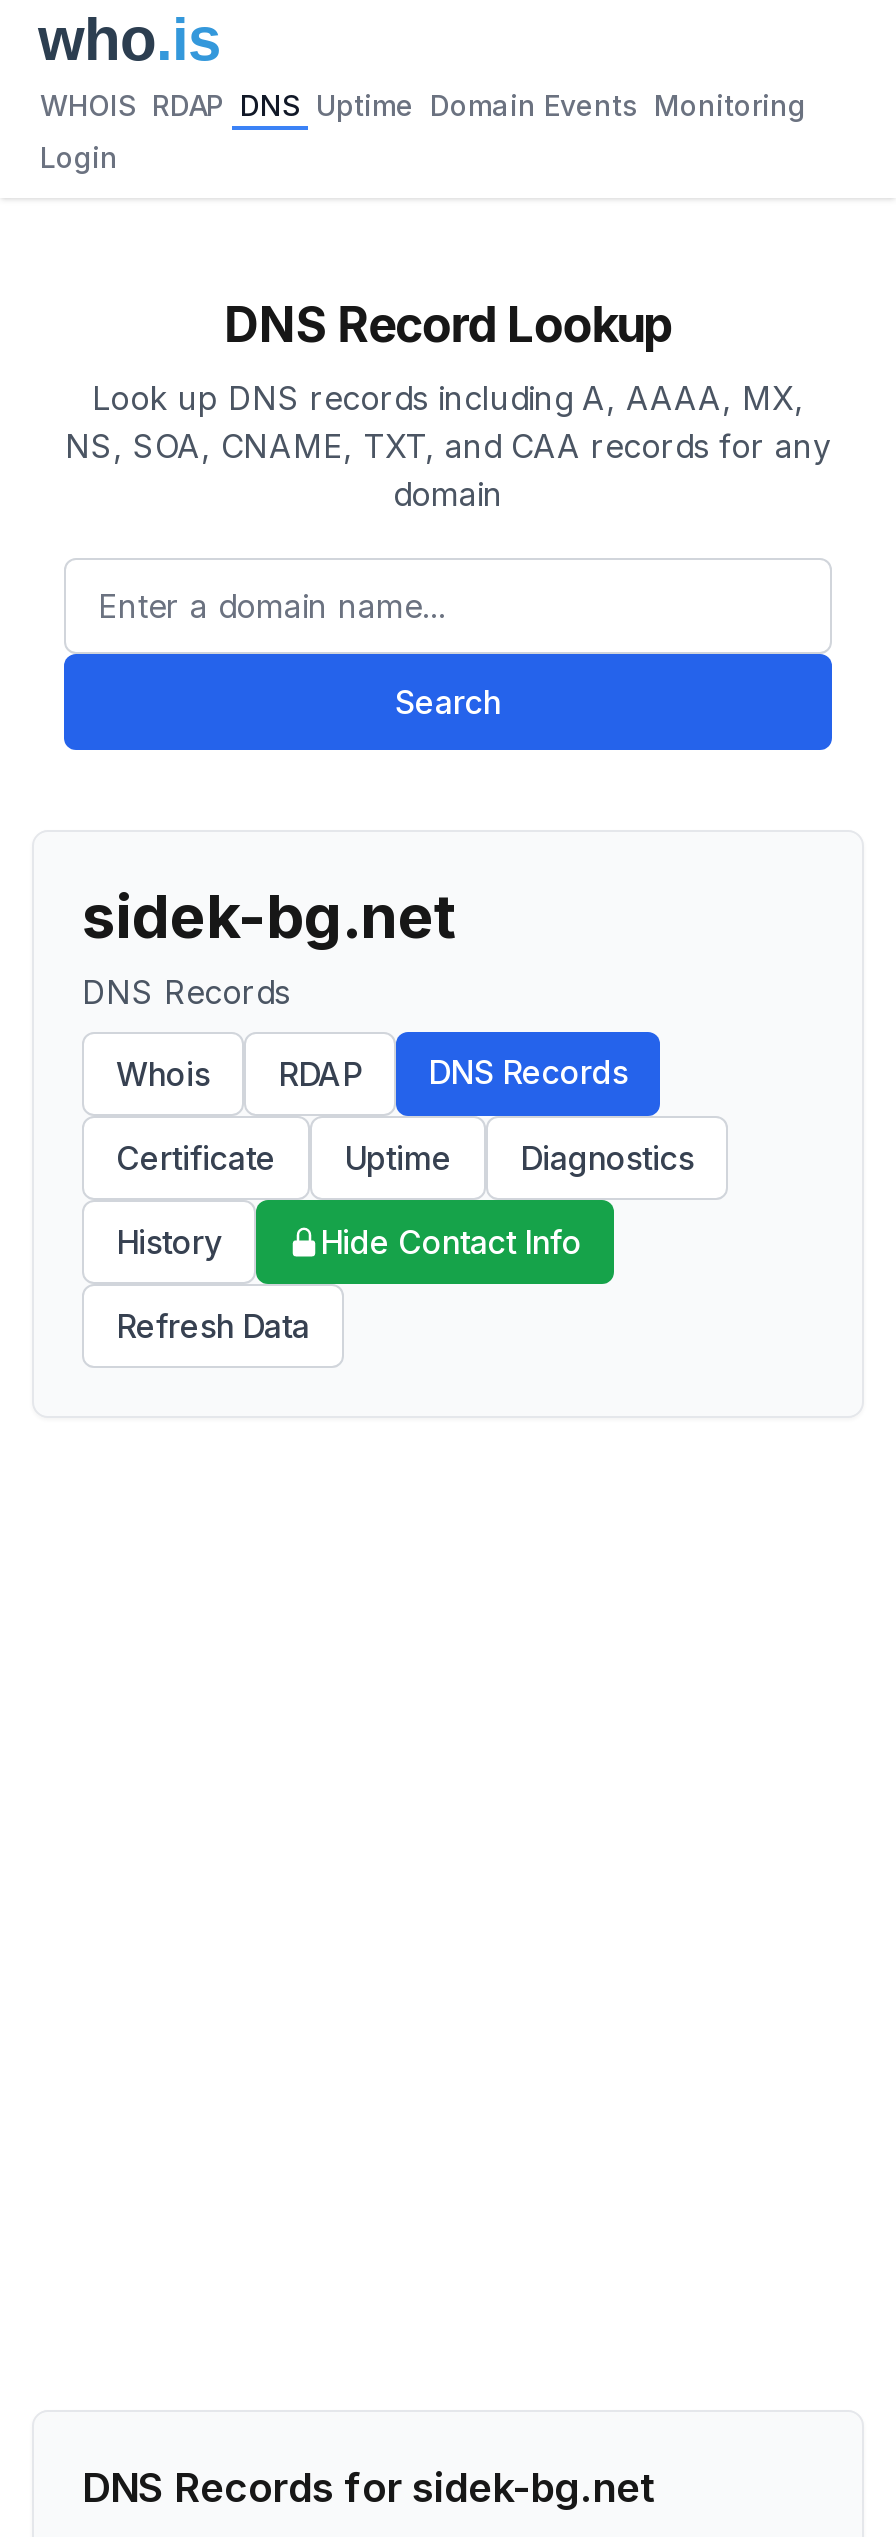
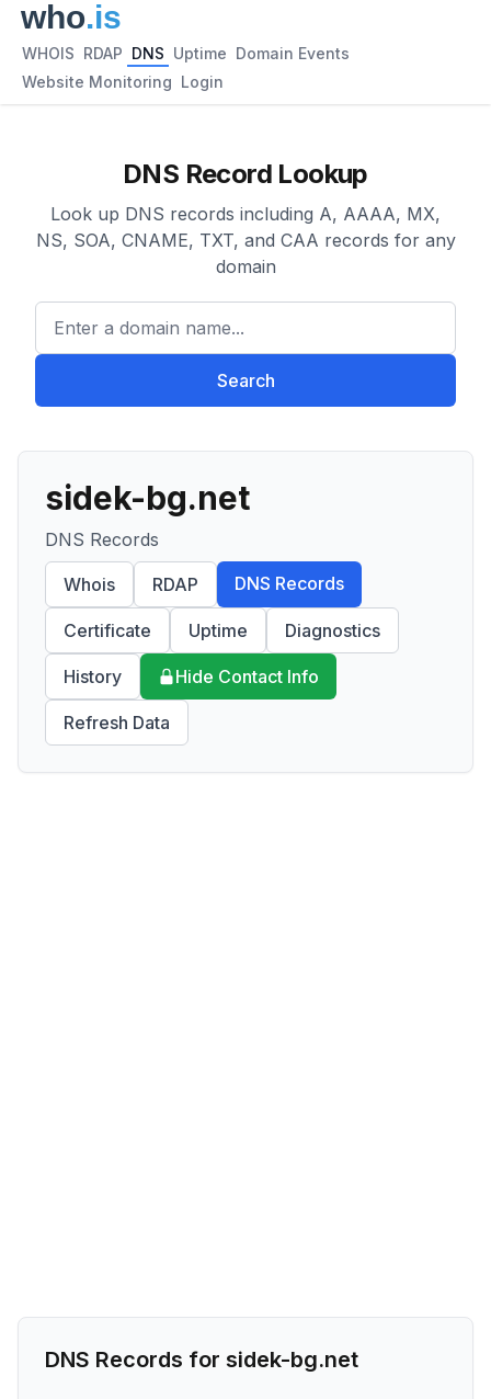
- WHOIS RDAP DNS Uptime Domain Events Monitoring
+ WHOIS RDAP DNS Uptime Domain Events

- Login
+ Website Monitoring Login
